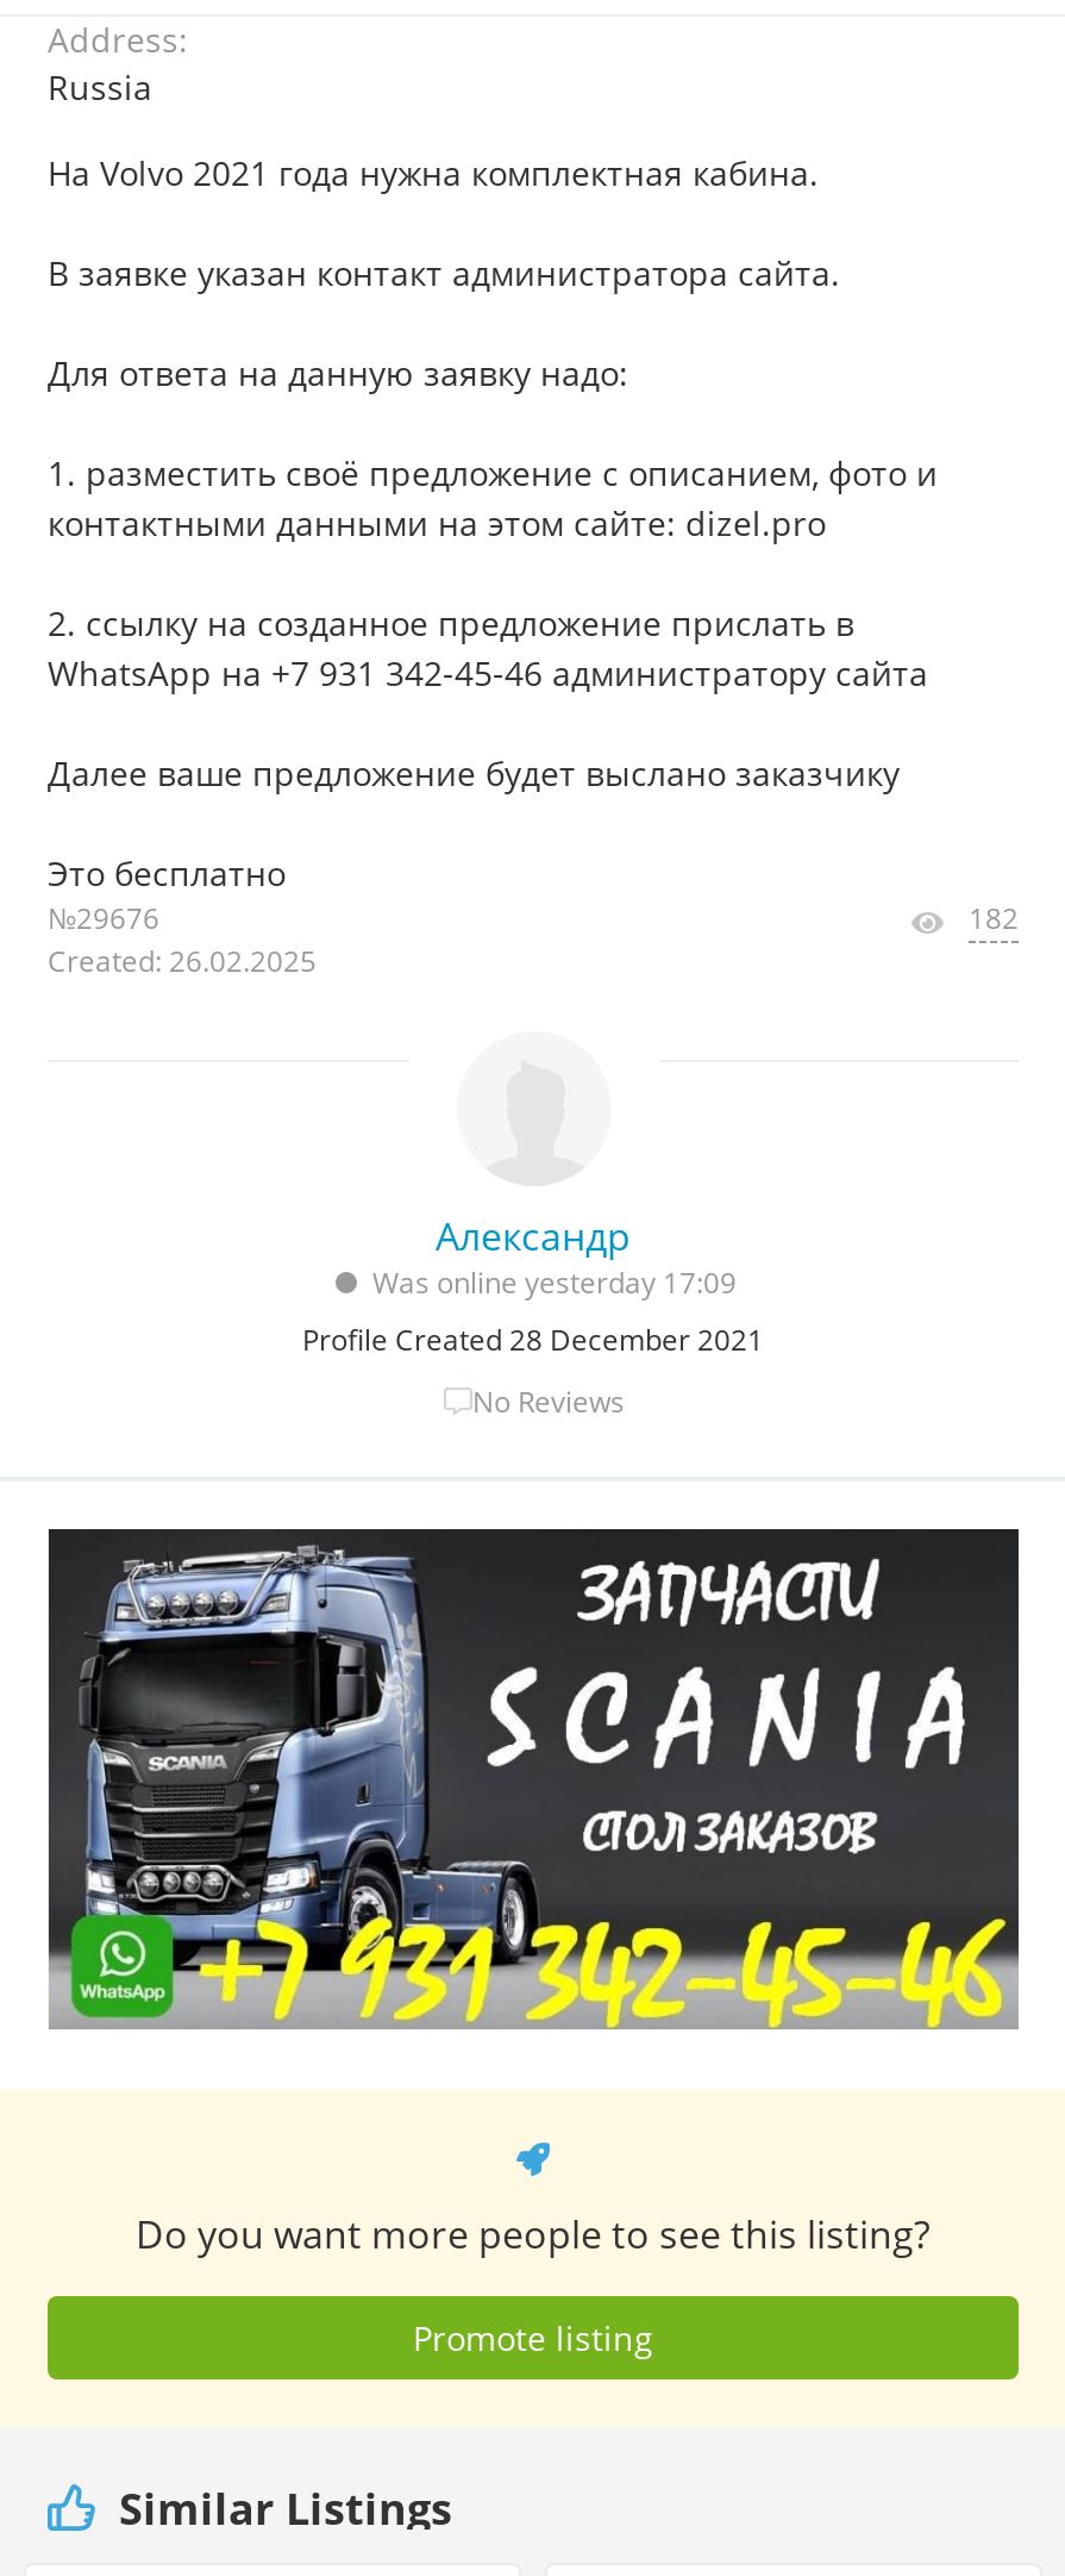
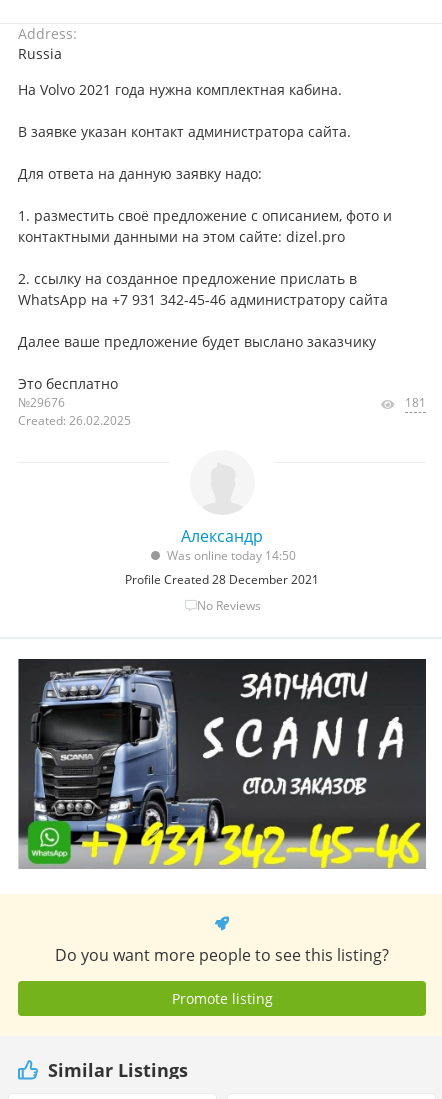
- 182
+ 181

- Was online yesterday 17:09
+ Was online today 14:50
